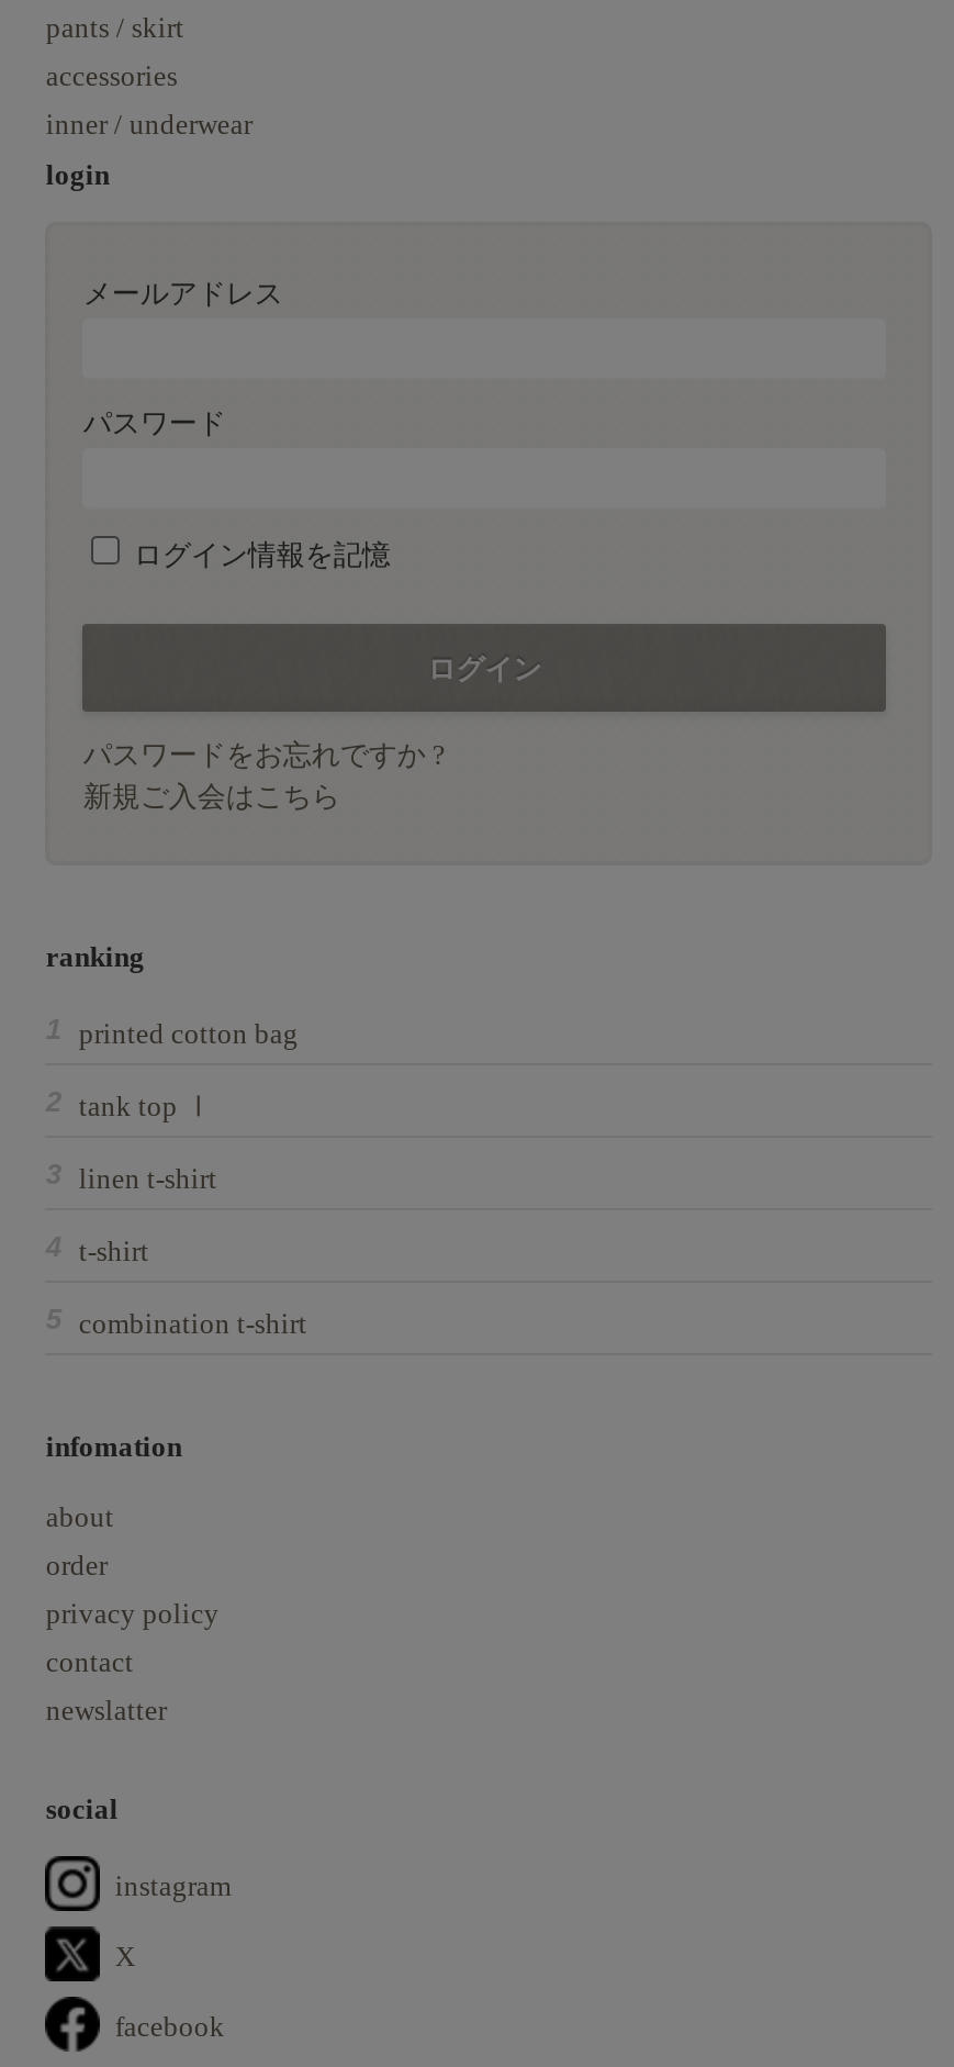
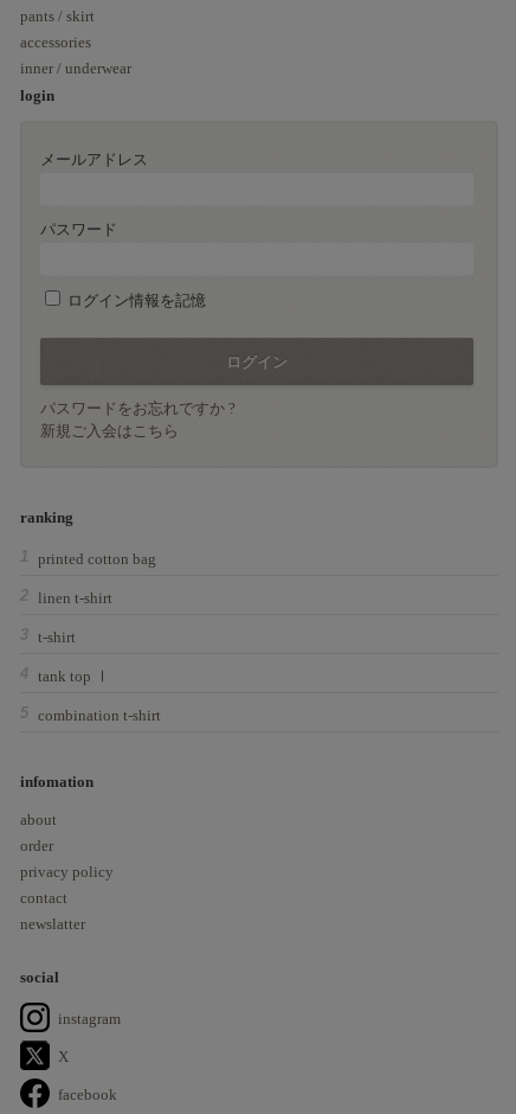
moved down: tank top Ⅰ

moved up: linen t-shirt | t-shirt
